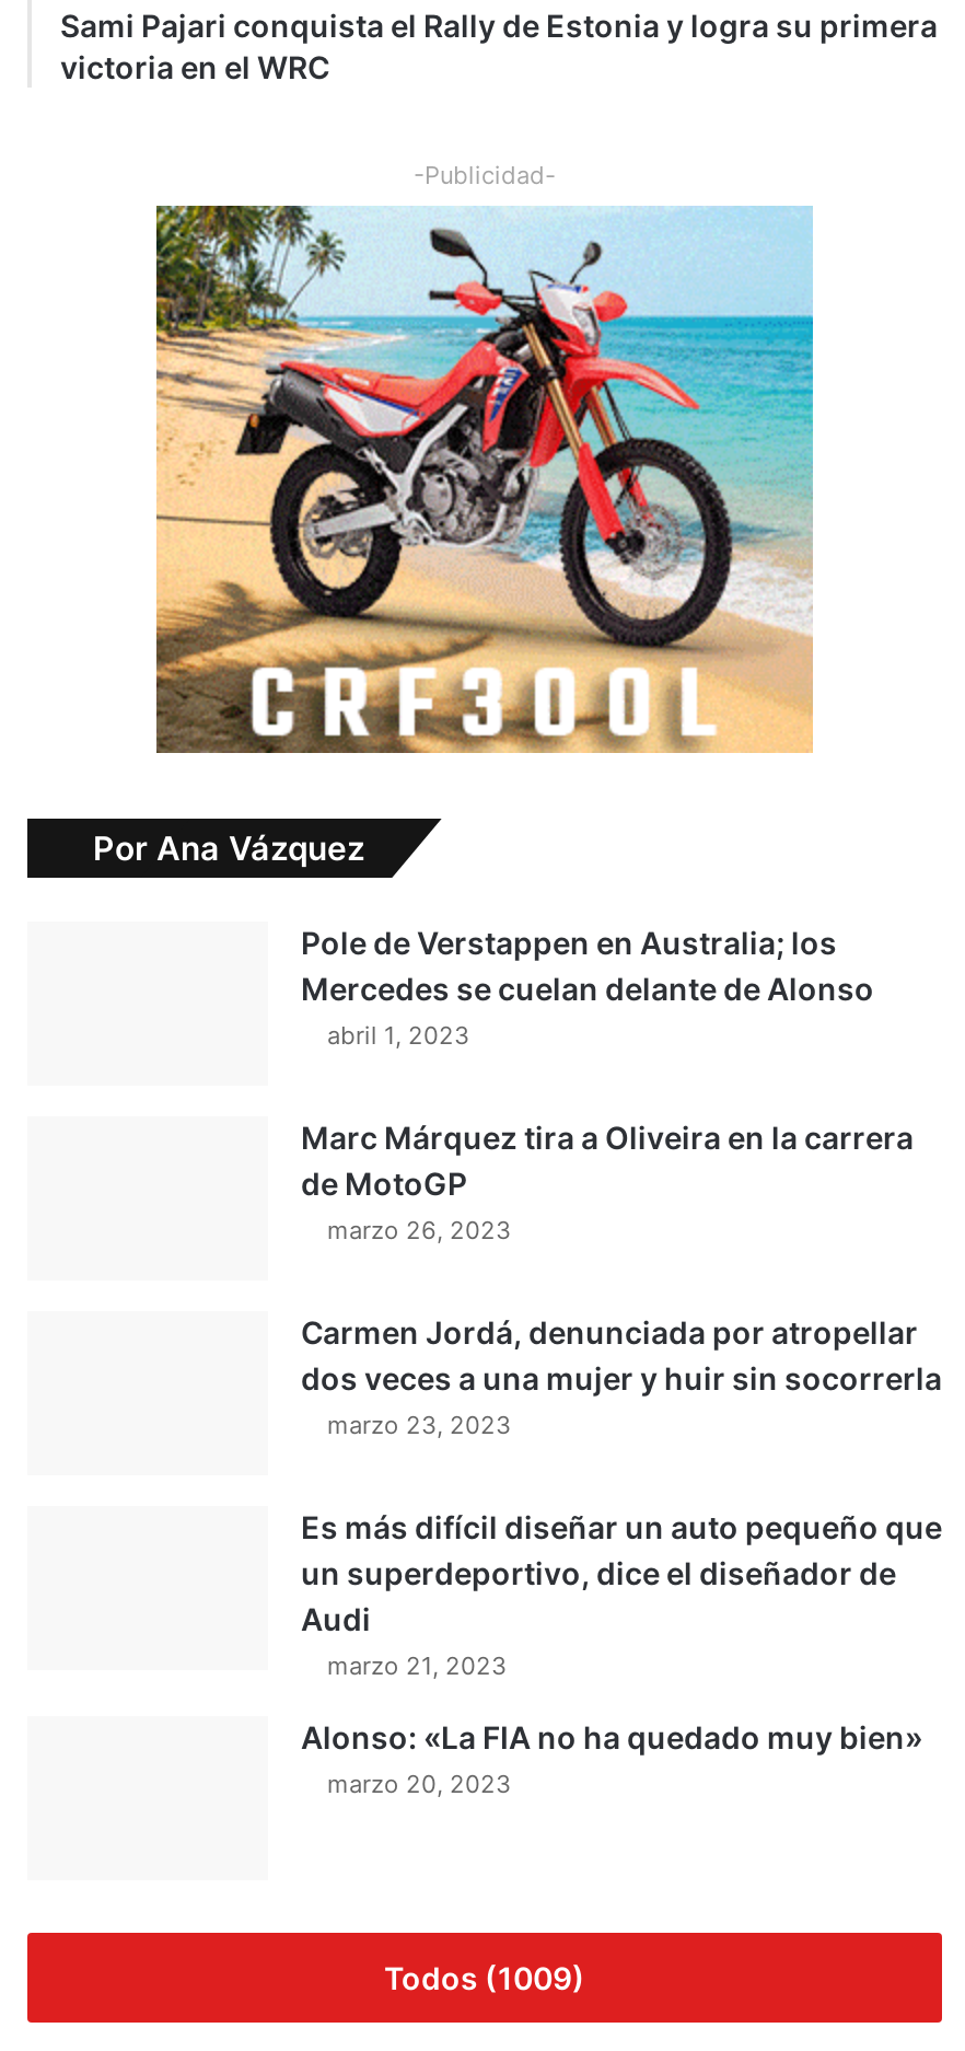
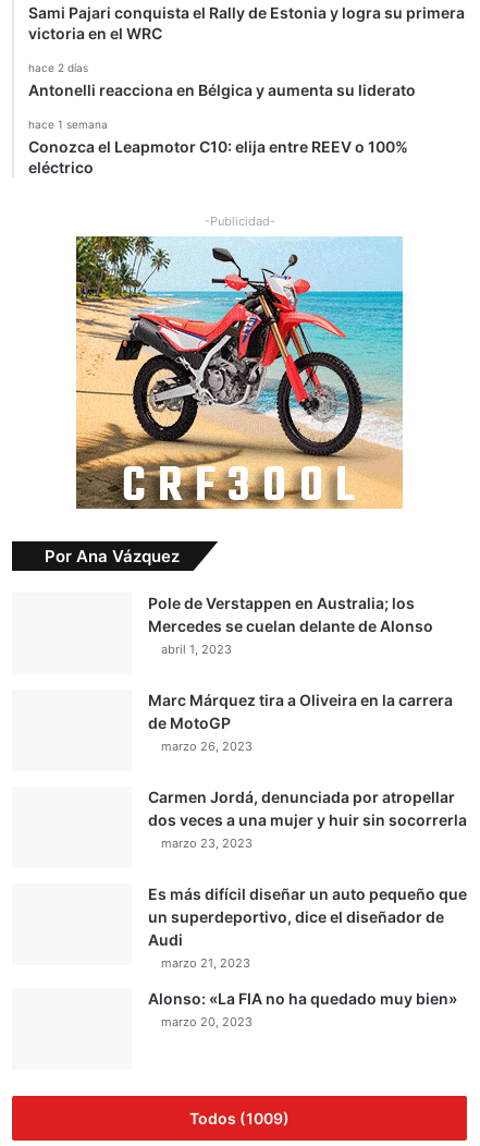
+ hace 2 días
+ Antonelli reacciona en Bélgica y aumenta su liderato
+ hace 1 semana
+ Conozca el Leapmotor C10: elija entre REEV o 100%
+ eléctrico
